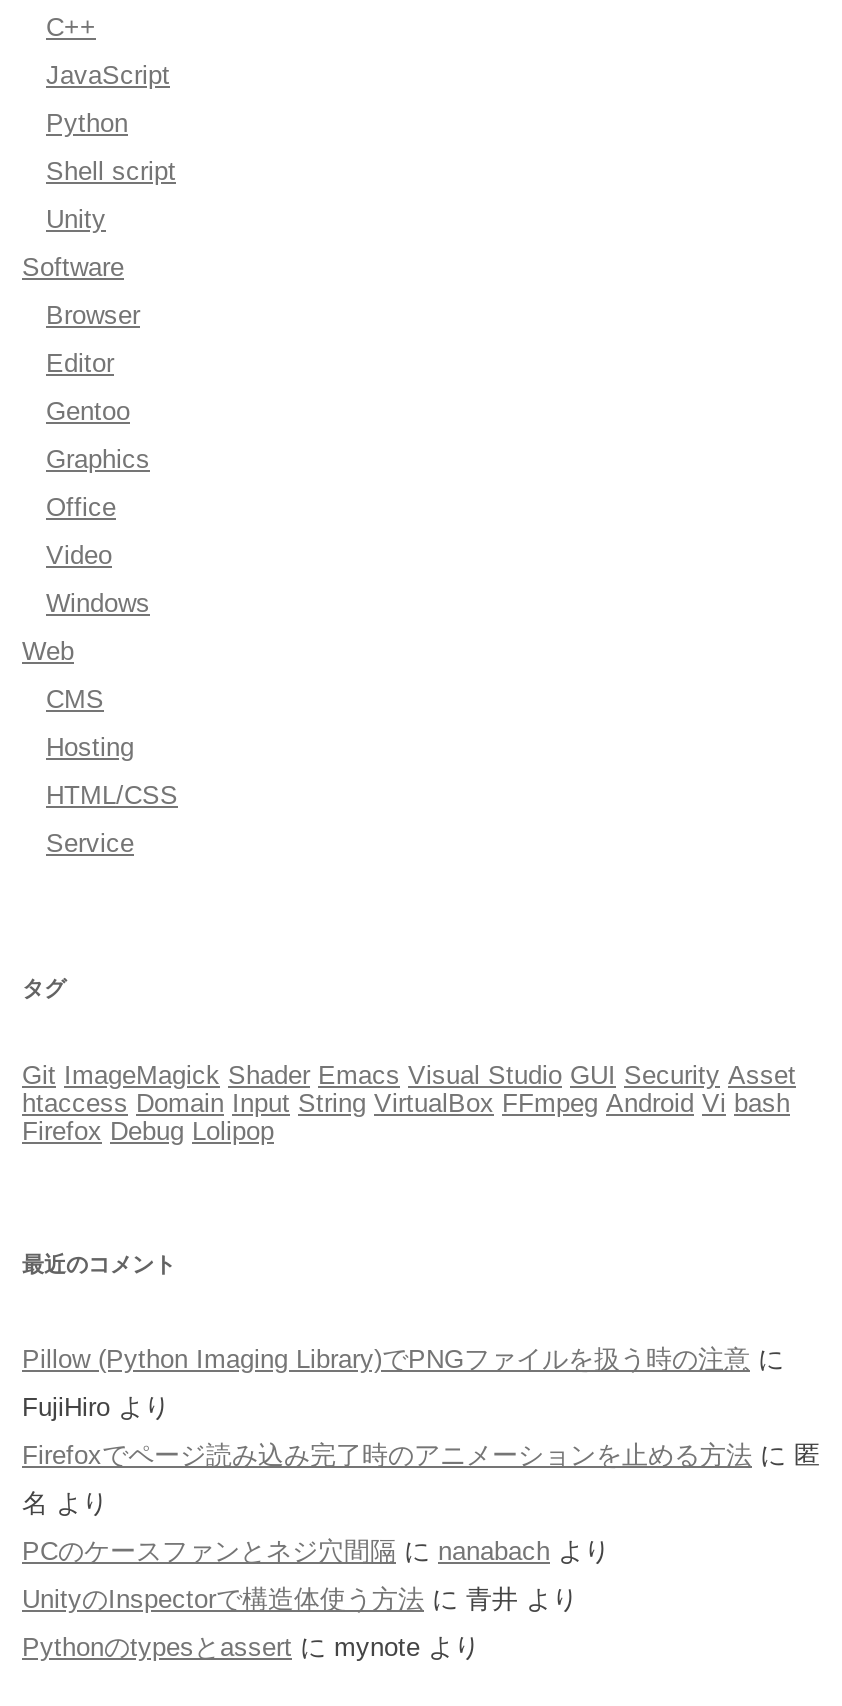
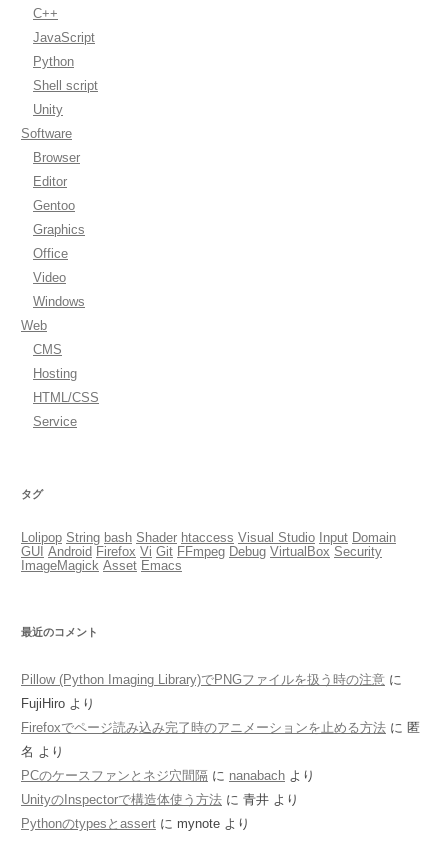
- Git ImageMagick Shader Emacs Visual Studio GUI Security Asset
- htaccess Domain Input String VirtualBox FFmpeg Android Vi bash
- Firefox Debug Lolipop
+ Lolipop String bash Shader htaccess Visual Studio Input Domain
+ GUI Android Firefox Vi Git FFmpeg Debug VirtualBox Security
+ ImageMagick Asset Emacs
